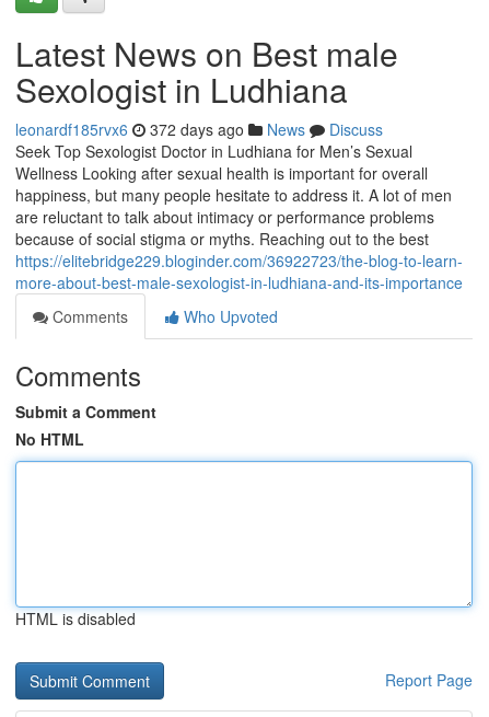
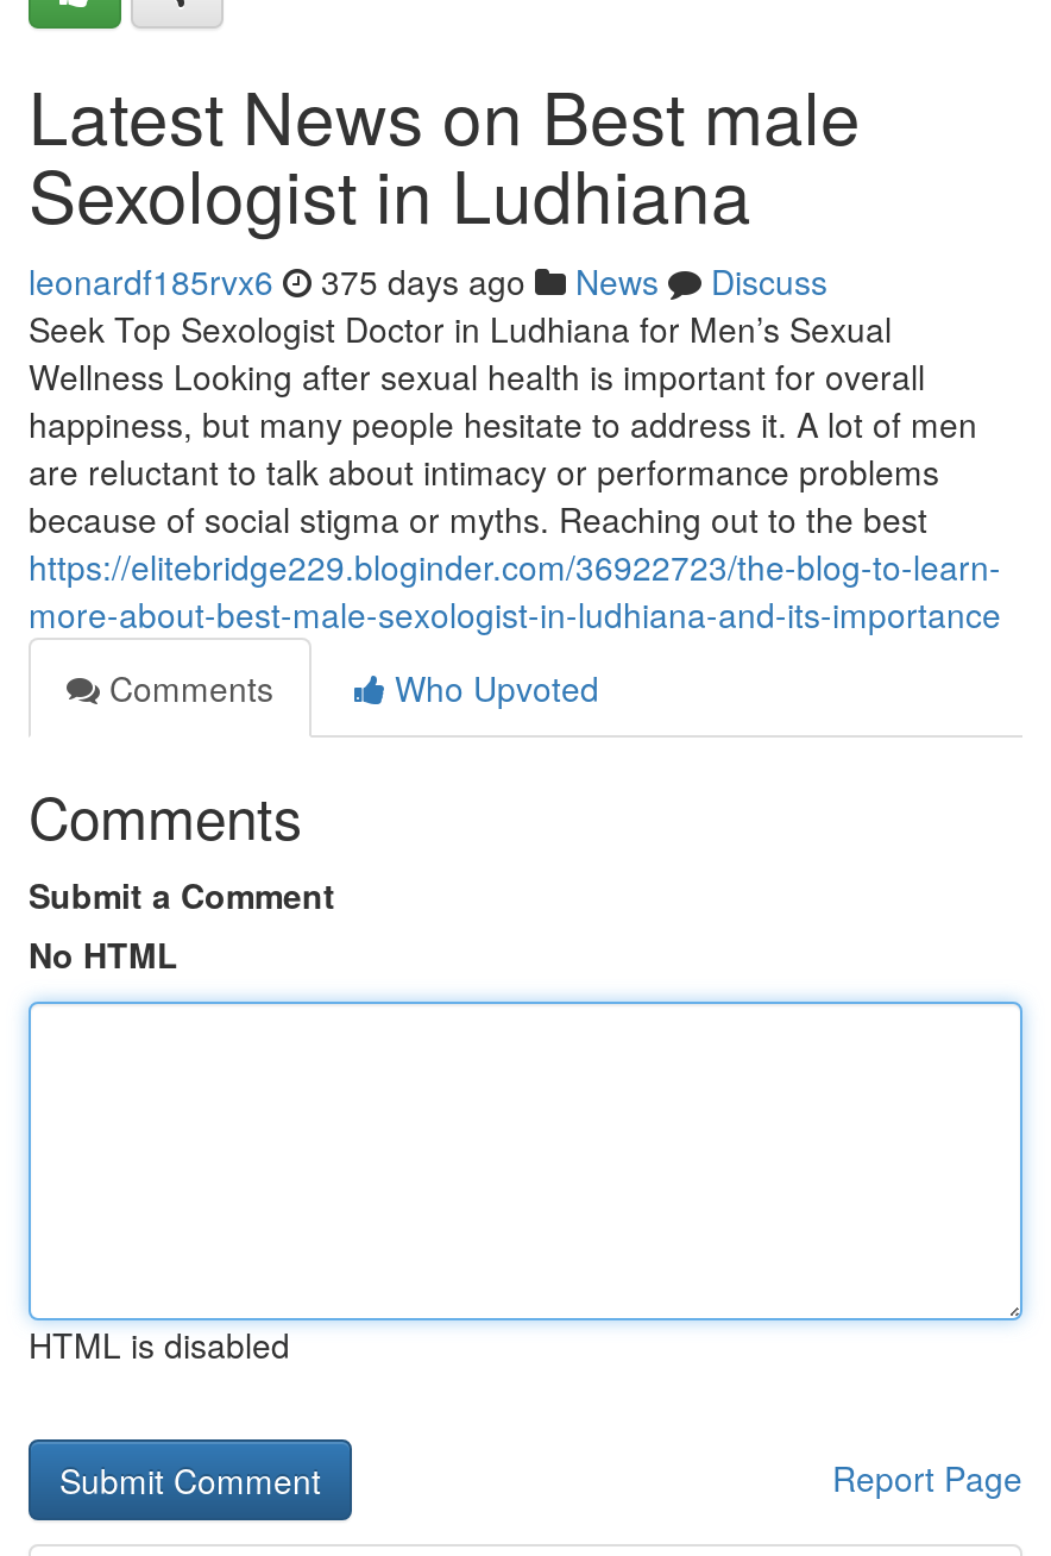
- leonardf185rvx6 372 days ago News Discuss
+ leonardf185rvx6 375 days ago News Discuss
